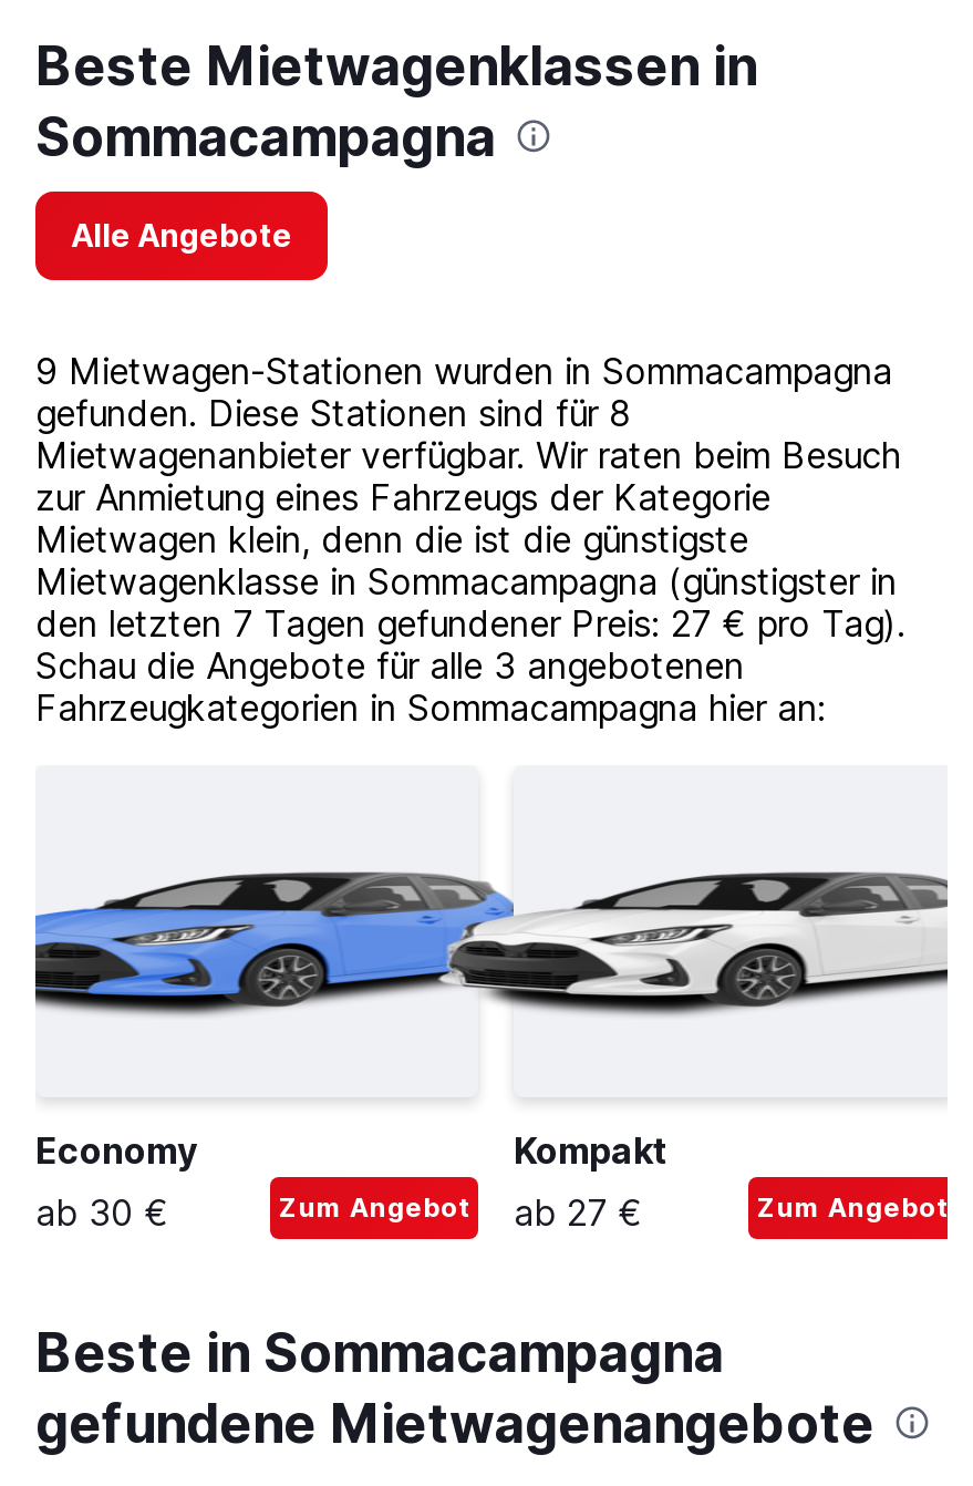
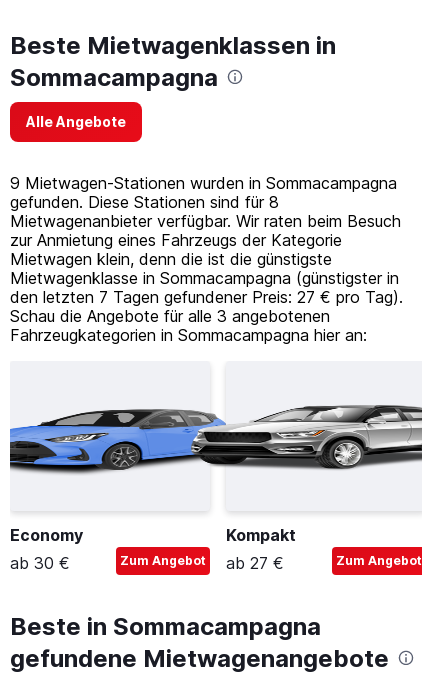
- [image]
+ [image]
